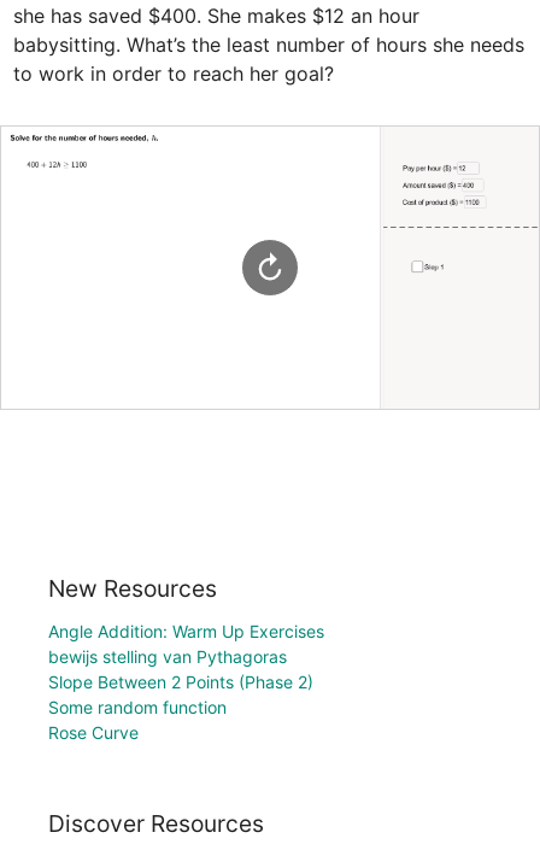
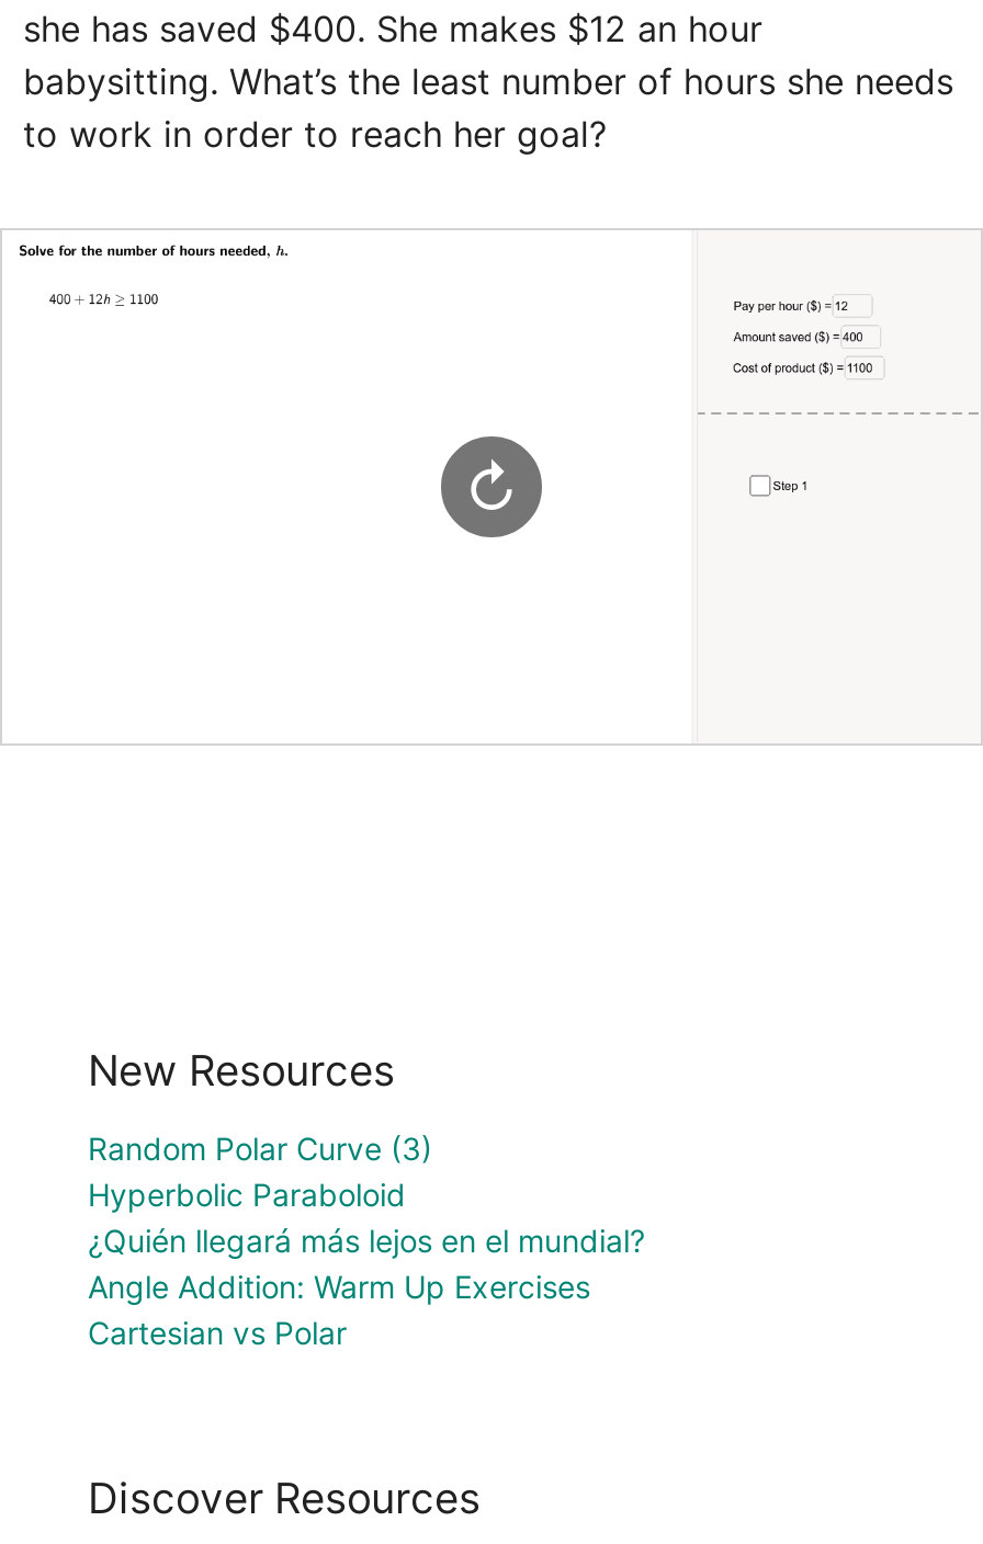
+ Random Polar Curve (3)
+ Hyperbolic Paraboloid
+ ¿Quién llegará más lejos en el mundial?

moved down: Angle Addition: Warm Up Exercises

- bewijs stelling van Pythagoras
- Slope Between 2 Points (Phase 2)
- Some random function
- Rose Curve
+ Cartesian vs Polar
